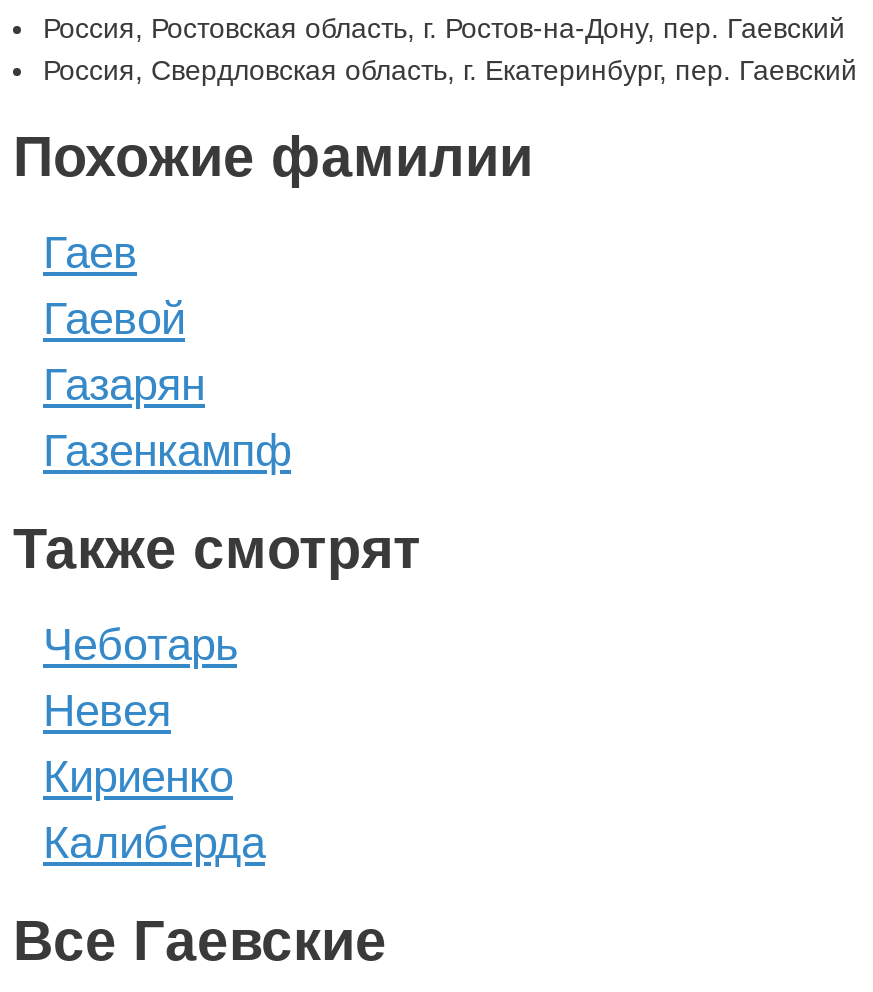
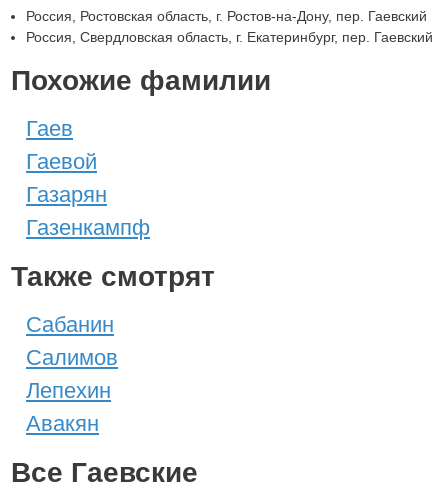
- Чеботарь
- Невея
- Кириенко
- Калиберда
+ Сабанин
+ Салимов
+ Лепехин
+ Авакян
